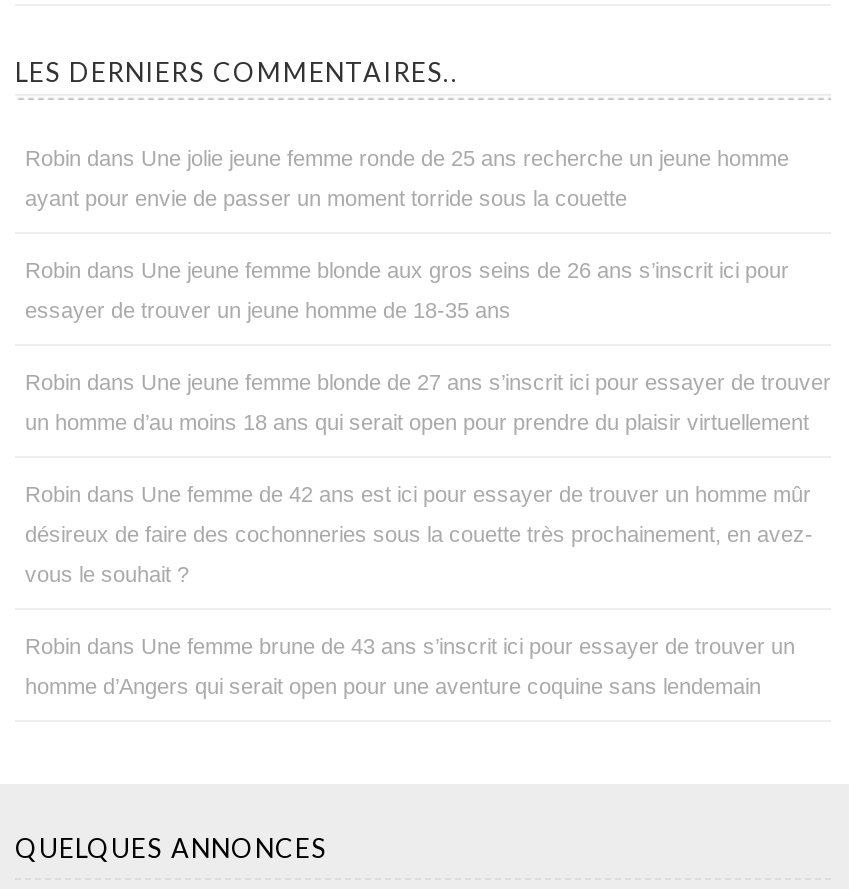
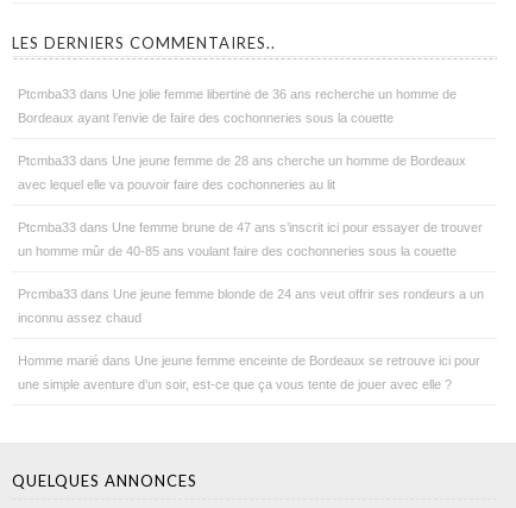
- Robin dans Une jolie jeune femme ronde de 25 ans recherche un jeune homme
- ayant pour envie de passer un moment torride sous la couette
- Robin dans Une jeune femme blonde aux gros seins de 26 ans s’inscrit ici pour
- essayer de trouver un jeune homme de 18-35 ans
- Robin dans Une jeune femme blonde de 27 ans s’inscrit ici pour essayer de trouver
- un homme d’au moins 18 ans qui serait open pour prendre du plaisir virtuellement
- Robin dans Une femme de 42 ans est ici pour essayer de trouver un homme mûr
- désireux de faire des cochonneries sous la couette très prochainement, en avez-
- vous le souhait ?
- Robin dans Une femme brune de 43 ans s’inscrit ici pour essayer de trouver un
- homme d’Angers qui serait open pour une aventure coquine sans lendemain
+ Ptcmba33 dans Une jolie femme libertine de 36 ans recherche un homme de
+ Bordeaux ayant l’envie de faire des cochonneries sous la couette
+ Ptcmba33 dans Une jeune femme de 28 ans cherche un homme de Bordeaux
+ avec lequel elle va pouvoir faire des cochonneries au lit
+ Ptcmba33 dans Une femme brune de 47 ans s’inscrit ici pour essayer de trouver
+ un homme mûr de 40-85 ans voulant faire des cochonneries sous la couette
+ Prcmba33 dans Une jeune femme blonde de 24 ans veut offrir ses rondeurs a un
+ inconnu assez chaud
+ Homme marié dans Une jeune femme enceinte de Bordeaux se retrouve ici pour
+ une simple aventure d’un soir, est-ce que ça vous tente de jouer avec elle ?
